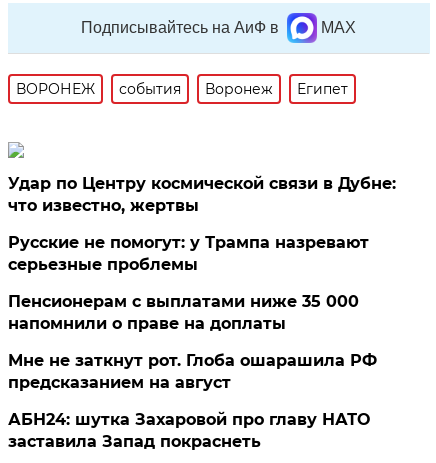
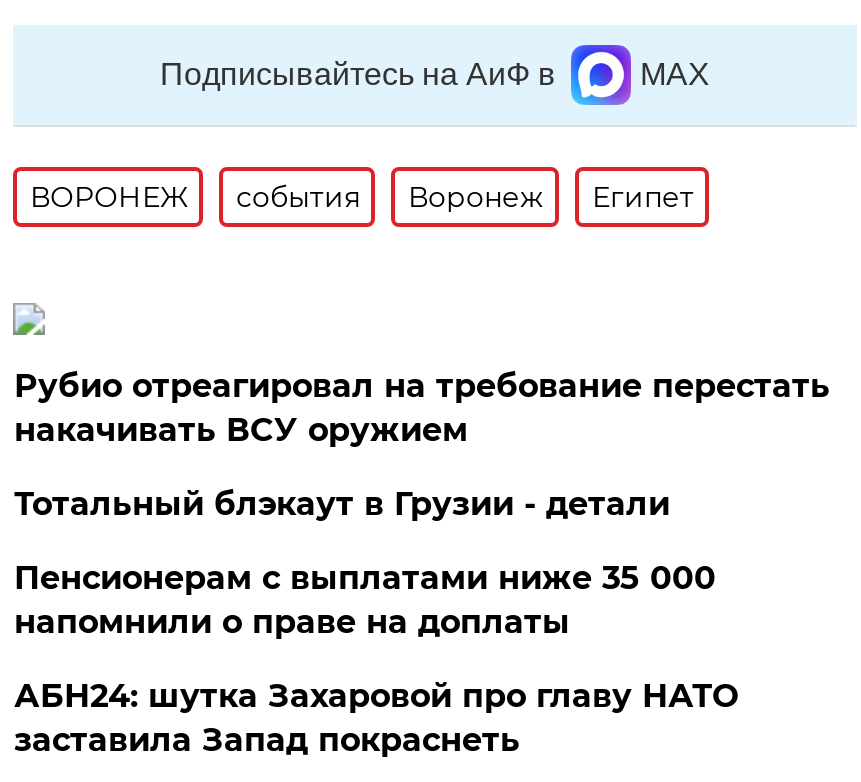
- Удар по Центру космической связи в Дубне:
- что известно, жертвы
+ Рубио отреагировал на требование перестать
+ накачивать ВСУ оружием

- Русские не помогут: у Трампа назревают
- серьезные проблемы
+ Тотальный блэкаут в Грузии - детали

- Мне не заткнут рот. Глоба ошарашила РФ
- предсказанием на август
